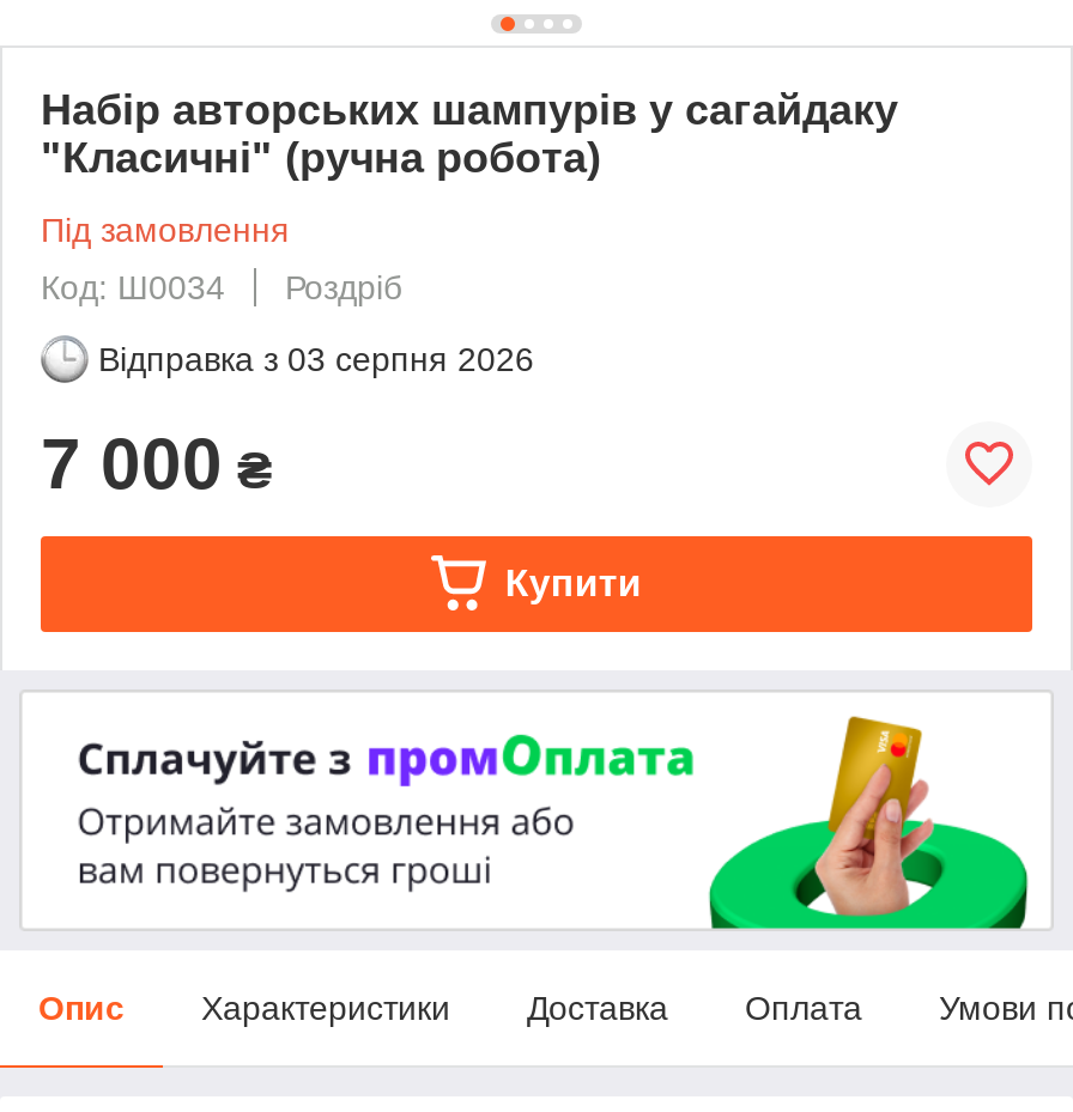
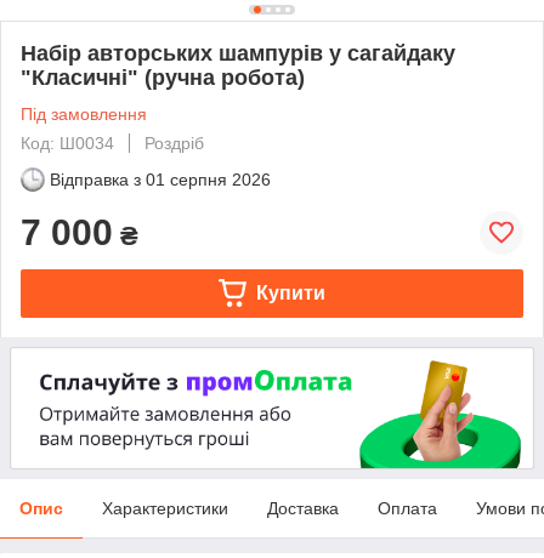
- Відправка з 03 серпня 2026
+ Відправка з 01 серпня 2026
